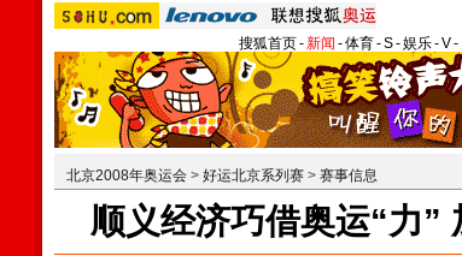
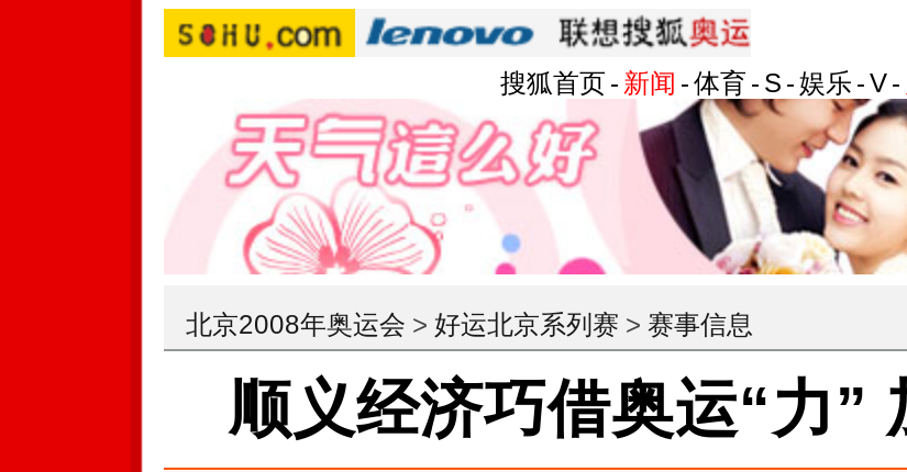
- [image]
+ [image]
